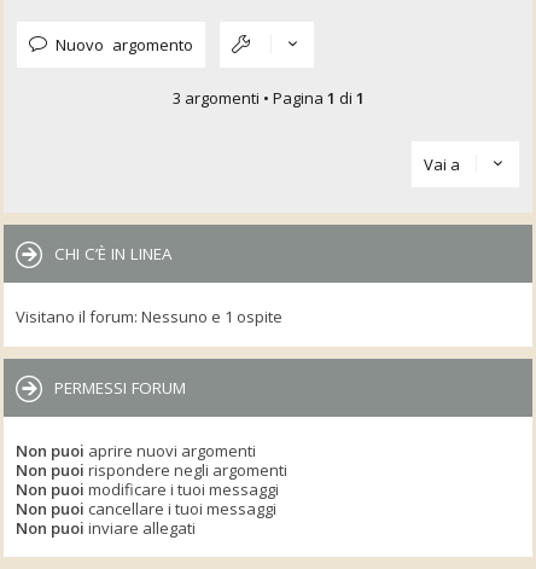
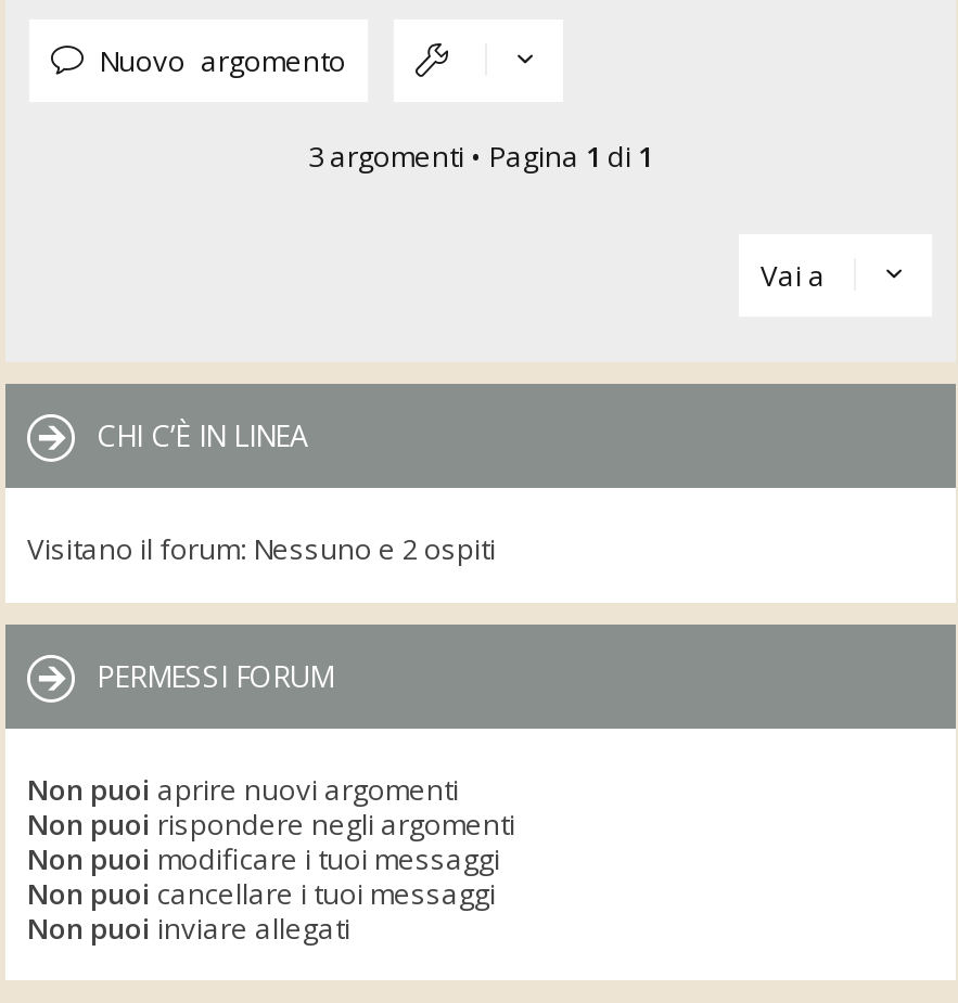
- Visitano il forum: Nessuno e 1 ospite
+ Visitano il forum: Nessuno e 2 ospiti
